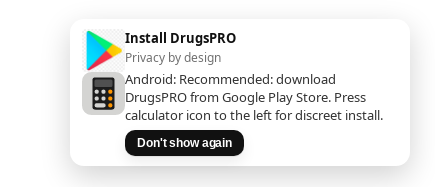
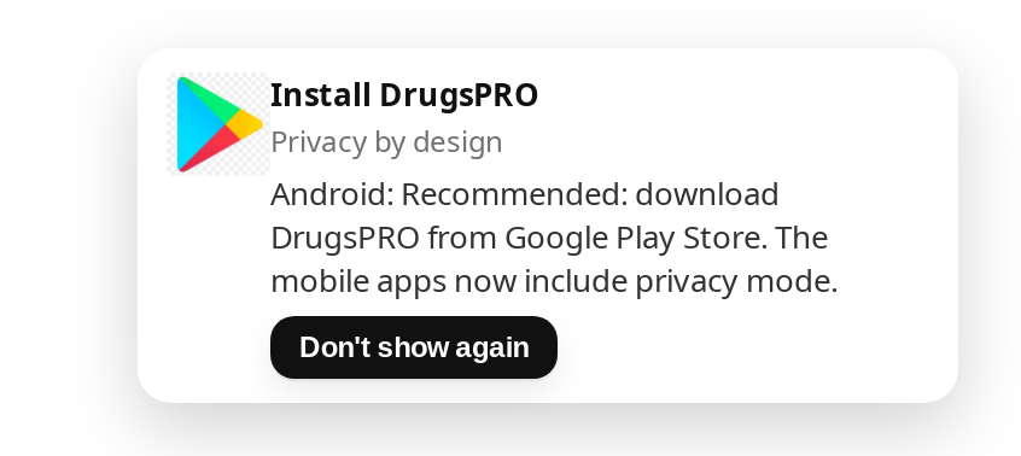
- [image]

- DrugsPRO from Google Play Store. Press
- calculator icon to the left for discreet install.
+ DrugsPRO from Google Play Store. The
+ mobile apps now include privacy mode.
